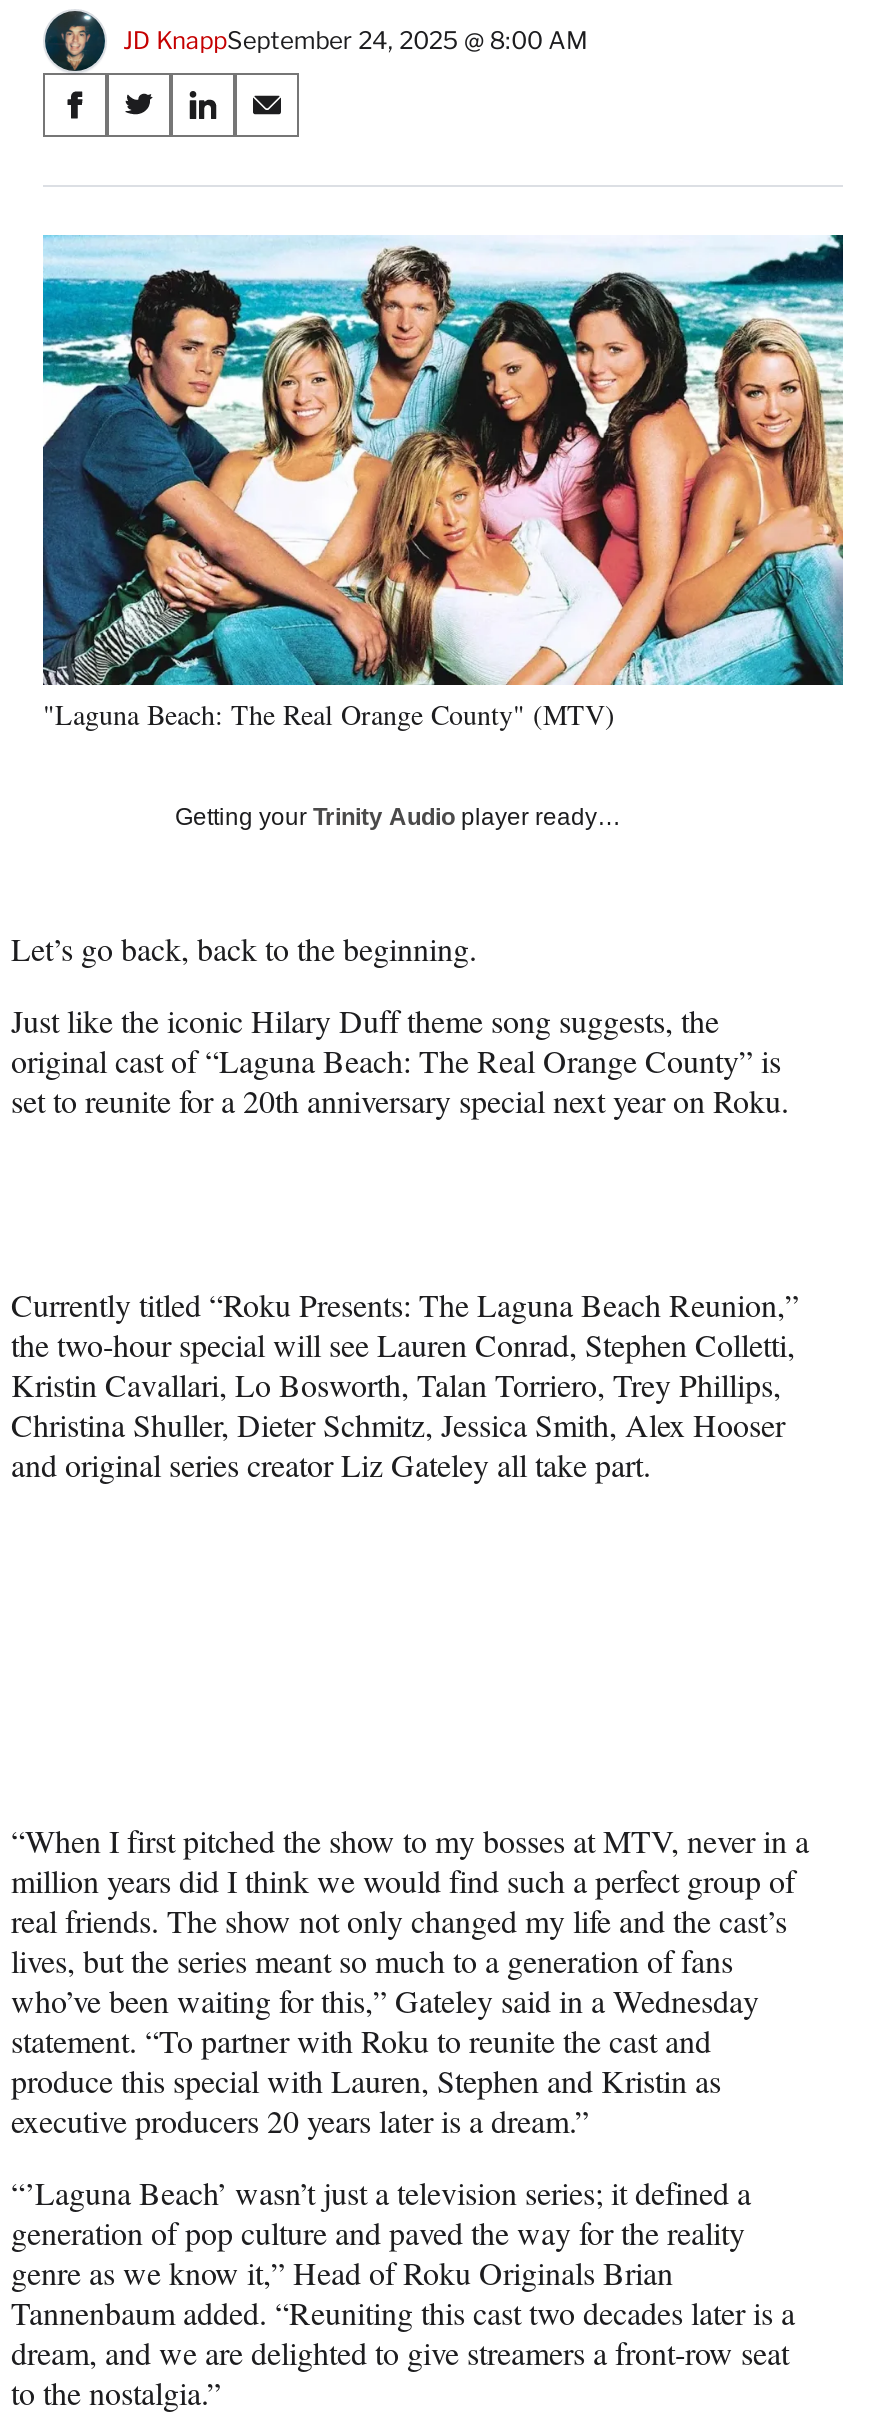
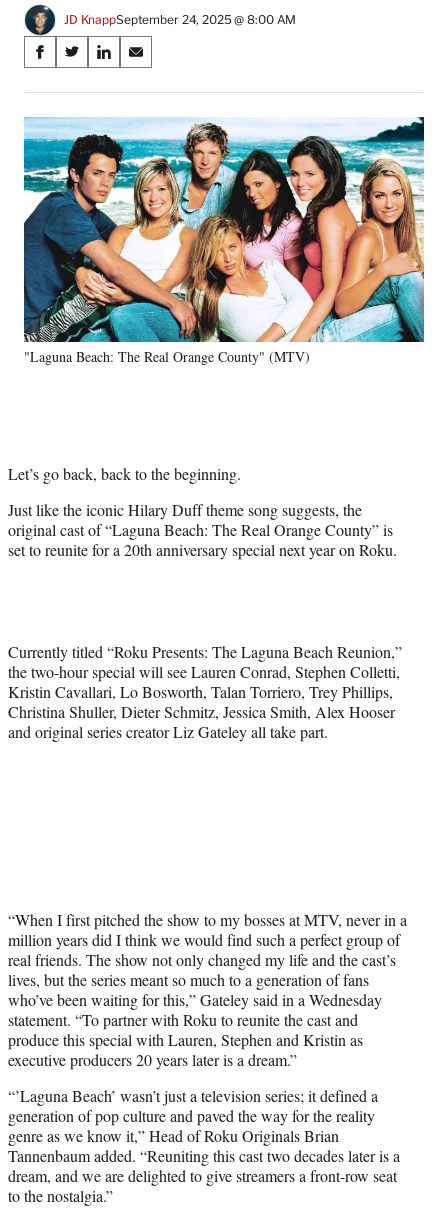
- Getting your Trinity Audio player ready…
